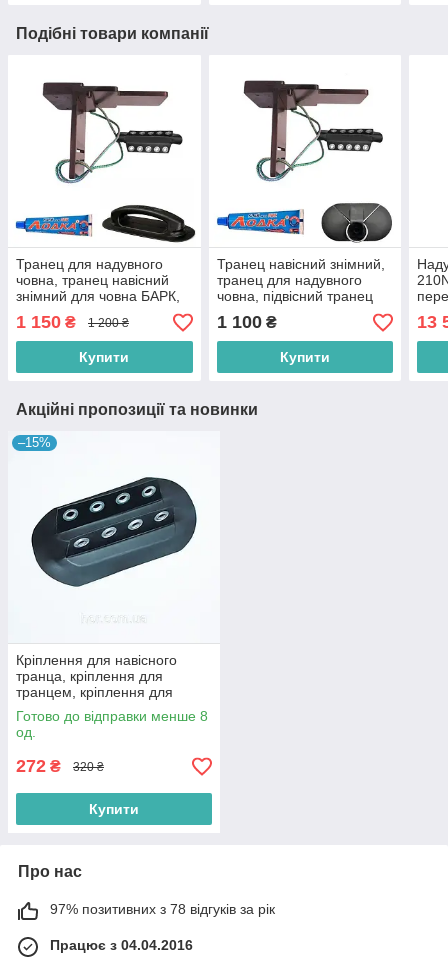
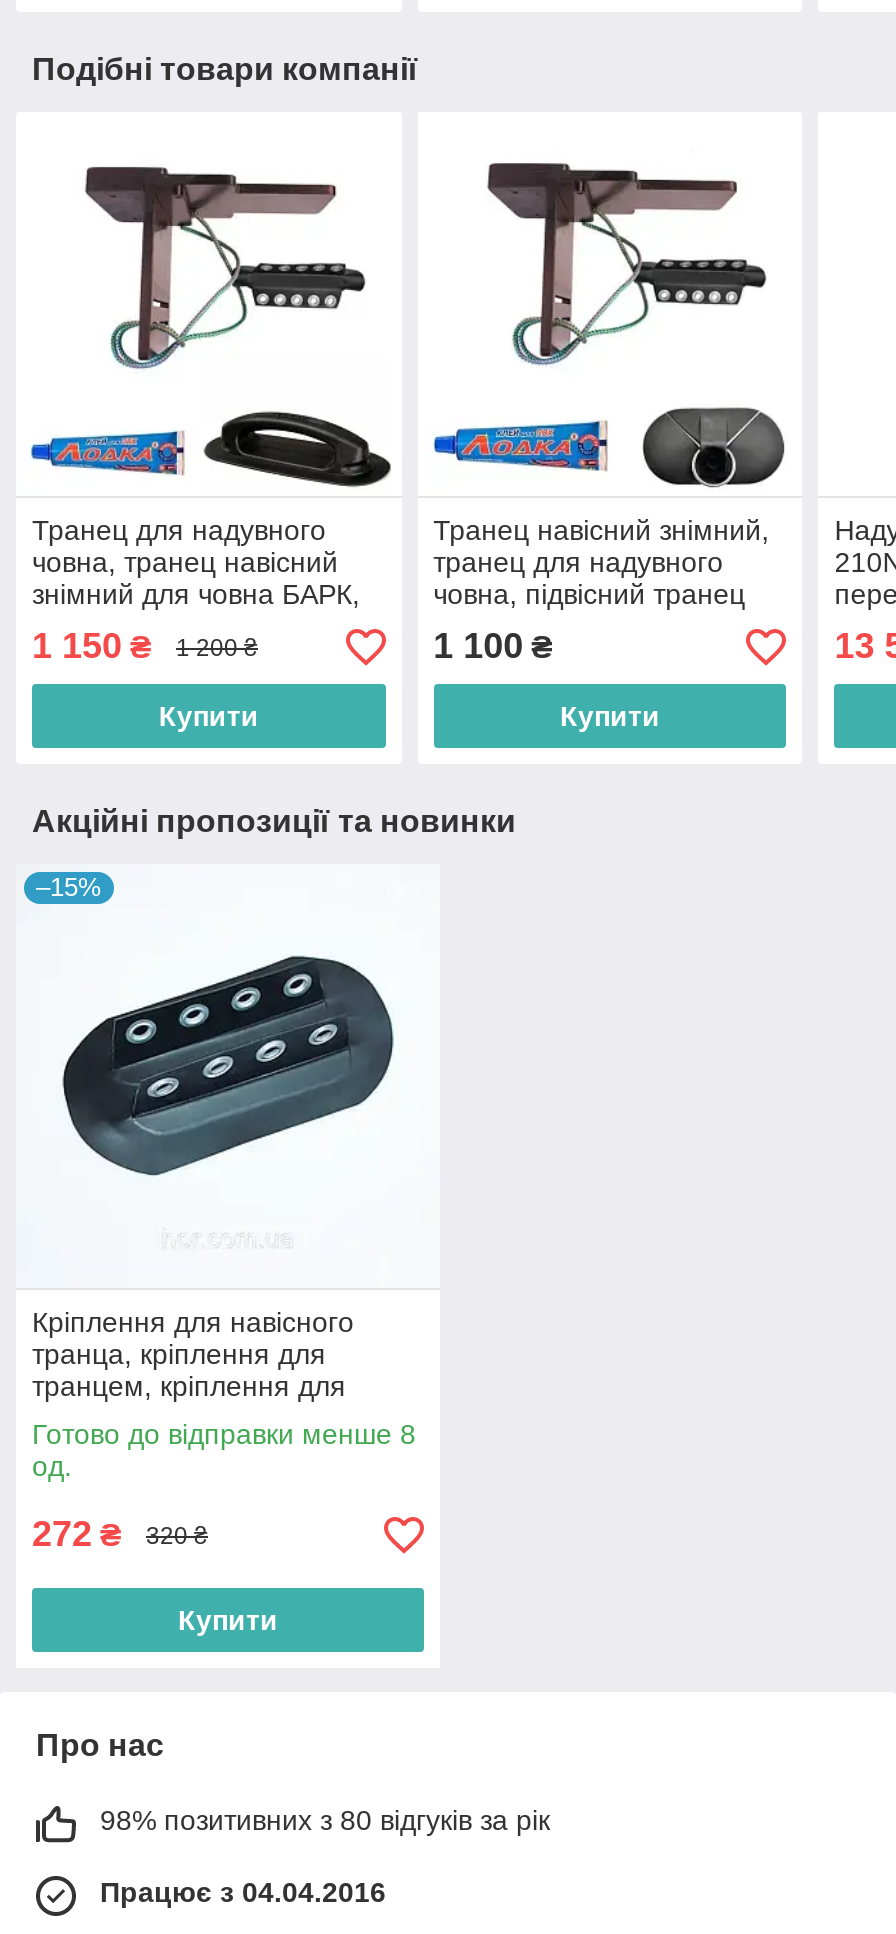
- 97% позитивних з 78 відгуків за рік
+ 98% позитивних з 80 відгуків за рік
